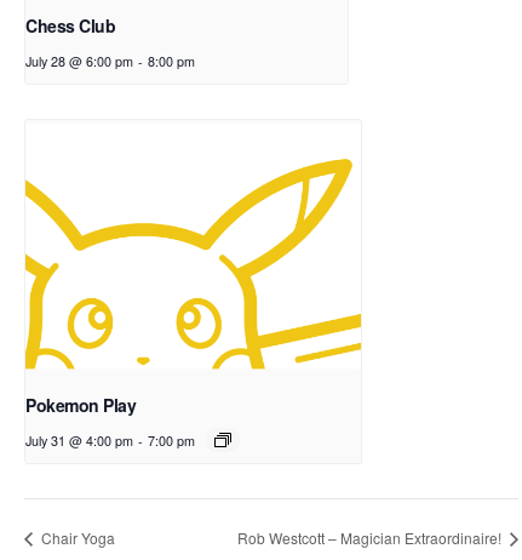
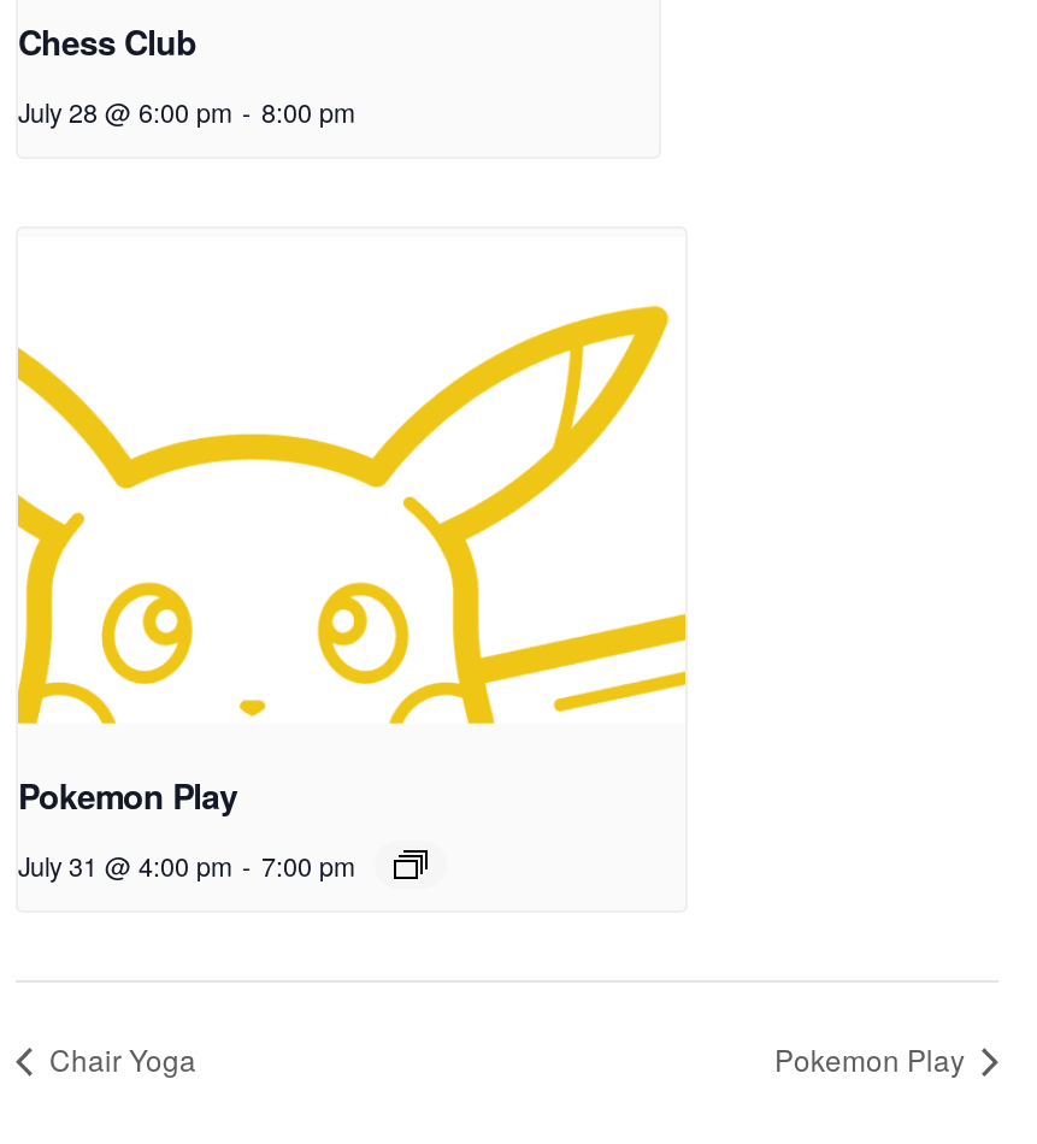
- Rob Westcott – Magician Extraordinaire!
+ Pokemon Play
